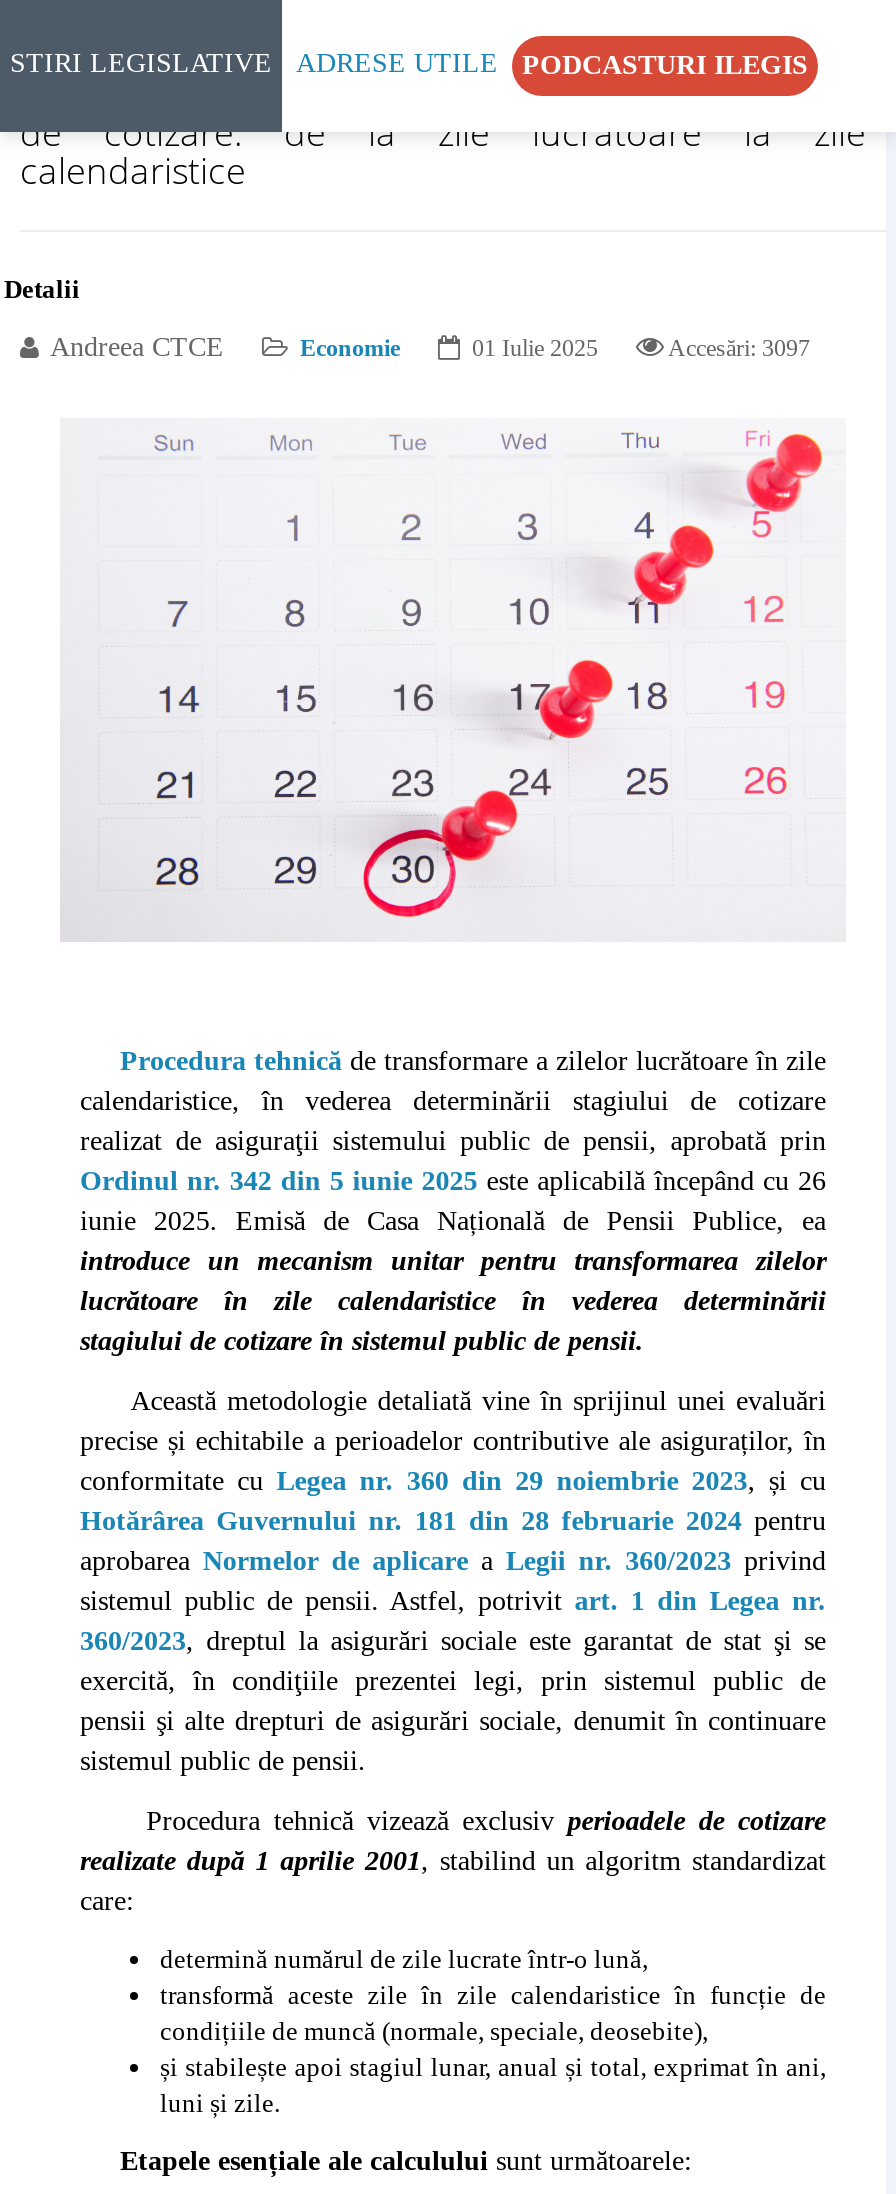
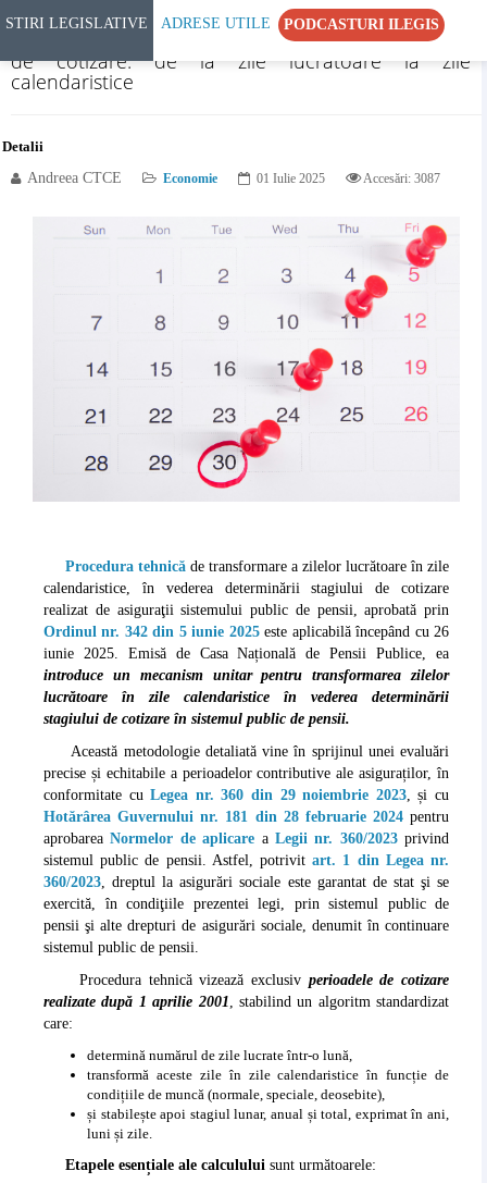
- Accesări: 3097
+ Accesări: 3087
